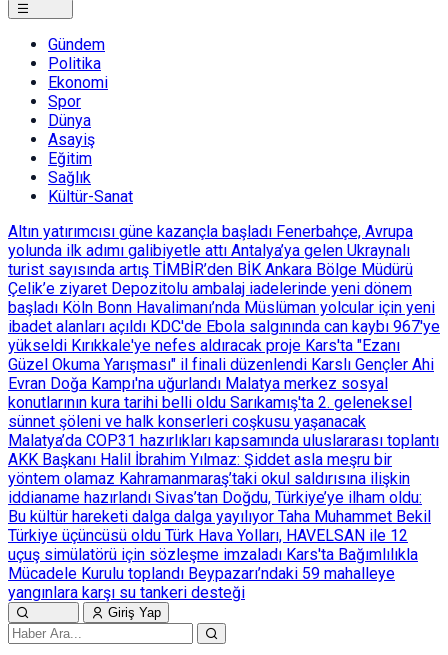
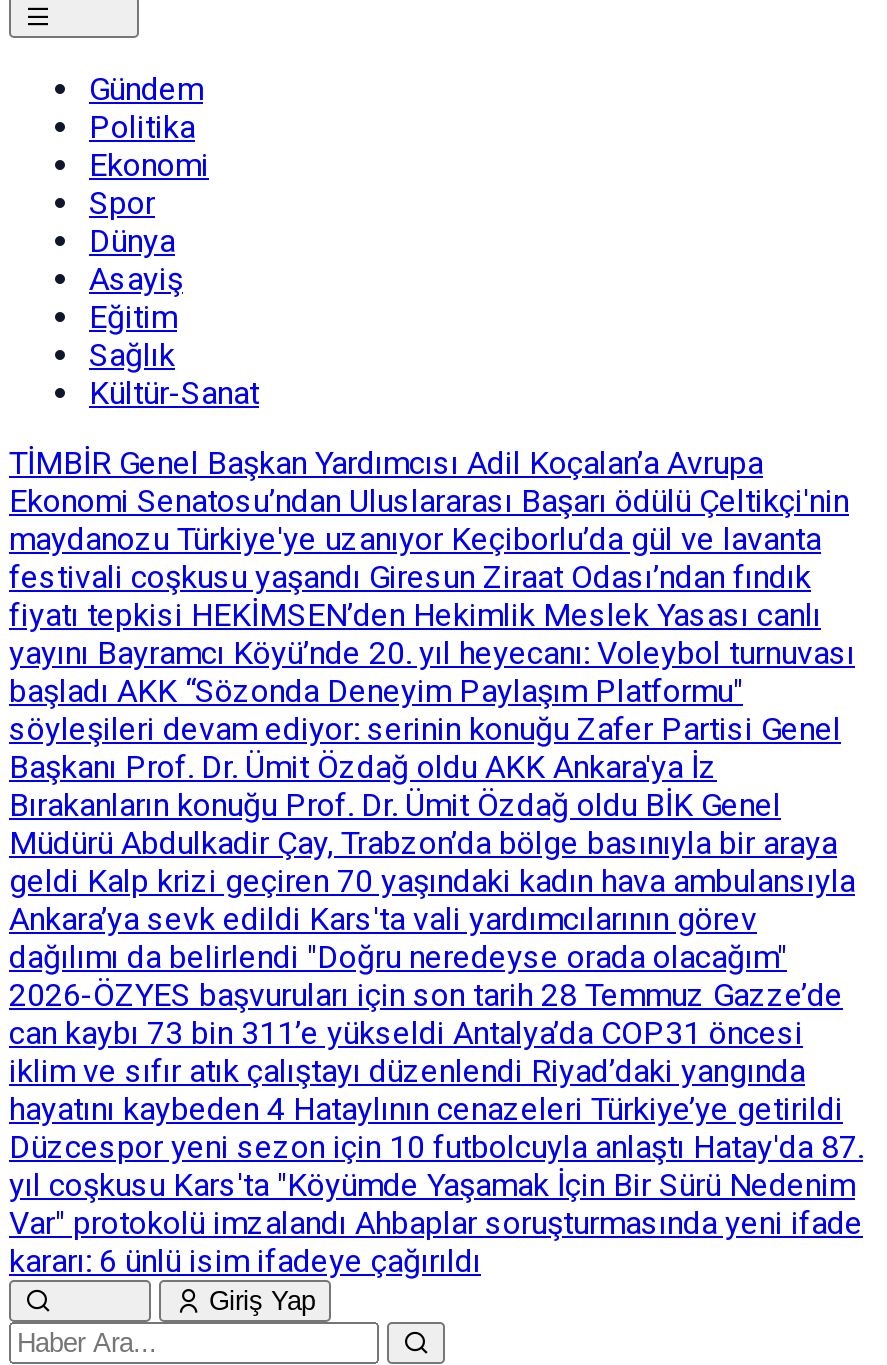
- Altın yatırımcısı güne kazançla başladı Fenerbahçe, Avrupa
- yolunda ilk adımı galibiyetle attı Antalya’ya gelen Ukraynalı
- turist sayısında artış TİMBİR’den BİK Ankara Bölge Müdürü
- Çelik’e ziyaret Depozitolu ambalaj iadelerinde yeni dönem
- başladı Köln Bonn Havalimanı’nda Müslüman yolcular için yeni
- ibadet alanları açıldı KDC'de Ebola salgınında can kaybı 967'ye
- yükseldi Kırıkkale'ye nefes aldıracak proje Kars'ta "Ezanı
- Güzel Okuma Yarışması" il finali düzenlendi Karslı Gençler Ahi
- Evran Doğa Kampı'na uğurlandı Malatya merkez sosyal
- konutlarının kura tarihi belli oldu Sarıkamış'ta 2. geleneksel
- sünnet şöleni ve halk konserleri coşkusu yaşanacak
- Malatya’da COP31 hazırlıkları kapsamında uluslararası toplantı
- AKK Başkanı Halil İbrahim Yılmaz: Şiddet asla meşru bir
- yöntem olamaz Kahramanmaraş’taki okul saldırısına ilişkin
- iddianame hazırlandı Sivas’tan Doğdu, Türkiye’ye ilham oldu:
- Bu kültür hareketi dalga dalga yayılıyor Taha Muhammet Bekil
- Türkiye üçüncüsü oldu Türk Hava Yolları, HAVELSAN ile 12
- uçuş simülatörü için sözleşme imzaladı Kars'ta Bağımlılıkla
- Mücadele Kurulu toplandı Beypazarı’ndaki 59 mahalleye
- yangınlara karşı su tankeri desteği
+ TİMBİR Genel Başkan Yardımcısı Adil Koçalan’a Avrupa
+ Ekonomi Senatosu’ndan Uluslararası Başarı ödülü Çeltikçi'nin
+ maydanozu Türkiye'ye uzanıyor Keçiborlu’da gül ve lavanta
+ festivali coşkusu yaşandı Giresun Ziraat Odası’ndan fındık
+ fiyatı tepkisi HEKİMSEN’den Hekimlik Meslek Yasası canlı
+ yayını Bayramcı Köyü’nde 20. yıl heyecanı: Voleybol turnuvası
+ başladı AKK “Sözonda Deneyim Paylaşım Platformu"
+ söyleşileri devam ediyor: serinin konuğu Zafer Partisi Genel
+ Başkanı Prof. Dr. Ümit Özdağ oldu AKK Ankara'ya İz
+ Bırakanların konuğu Prof. Dr. Ümit Özdağ oldu BİK Genel
+ Müdürü Abdulkadir Çay, Trabzon’da bölge basınıyla bir araya
+ geldi Kalp krizi geçiren 70 yaşındaki kadın hava ambulansıyla
+ Ankara’ya sevk edildi Kars'ta vali yardımcılarının görev
+ dağılımı da belirlendi "Doğru neredeyse orada olacağım"
+ 2026-ÖZYES başvuruları için son tarih 28 Temmuz Gazze’de
+ can kaybı 73 bin 311’e yükseldi Antalya’da COP31 öncesi
+ iklim ve sıfır atık çalıştayı düzenlendi Riyad’daki yangında
+ hayatını kaybeden 4 Hataylının cenazeleri Türkiye’ye getirildi
+ Düzcespor yeni sezon için 10 futbolcuyla anlaştı Hatay'da 87.
+ yıl coşkusu Kars'ta "Köyümde Yaşamak İçin Bir Sürü Nedenim
+ Var" protokolü imzalandı Ahbaplar soruşturmasında yeni ifade
+ kararı: 6 ünlü isim ifadeye çağırıldı
